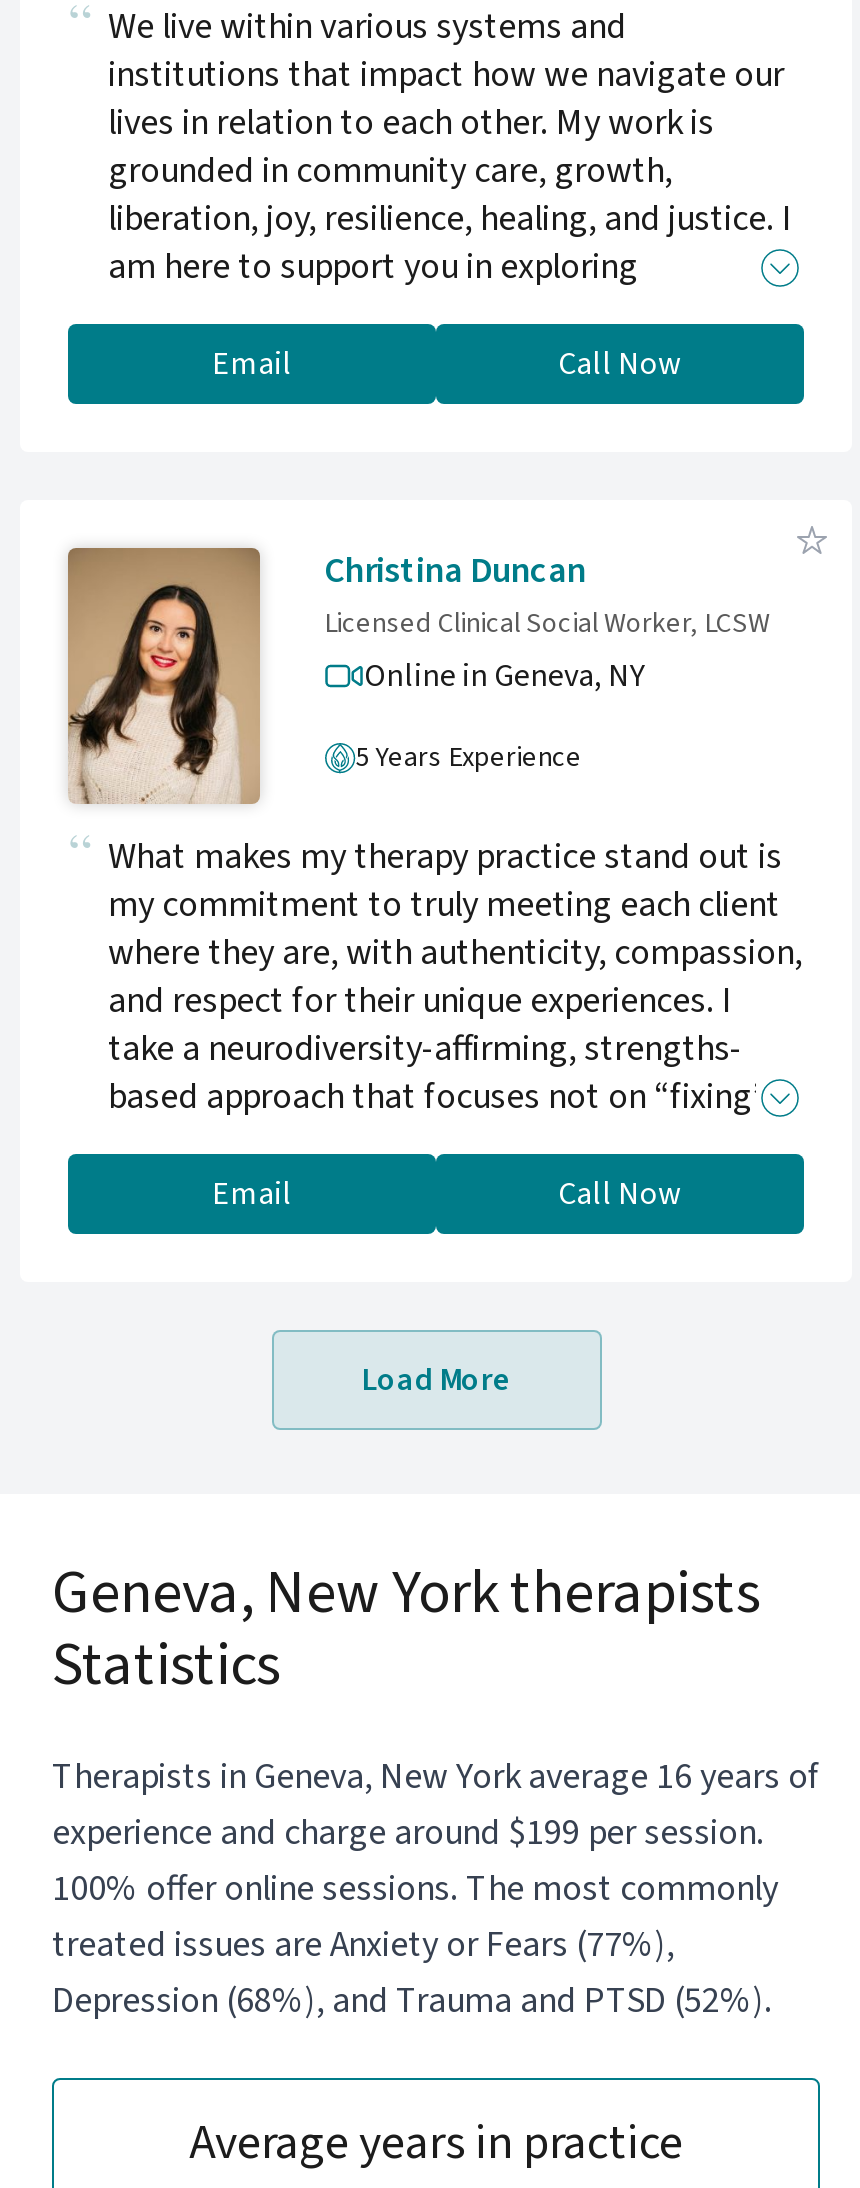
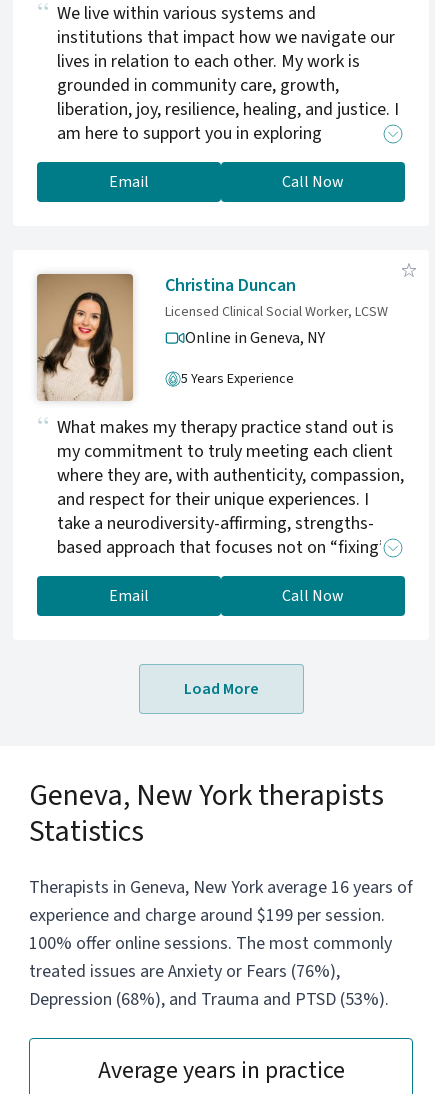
- treated issues are Anxiety or Fears (77%),
+ treated issues are Anxiety or Fears (76%),

- Depression (68%), and Trauma and PTSD (52%).
+ Depression (68%), and Trauma and PTSD (53%).
